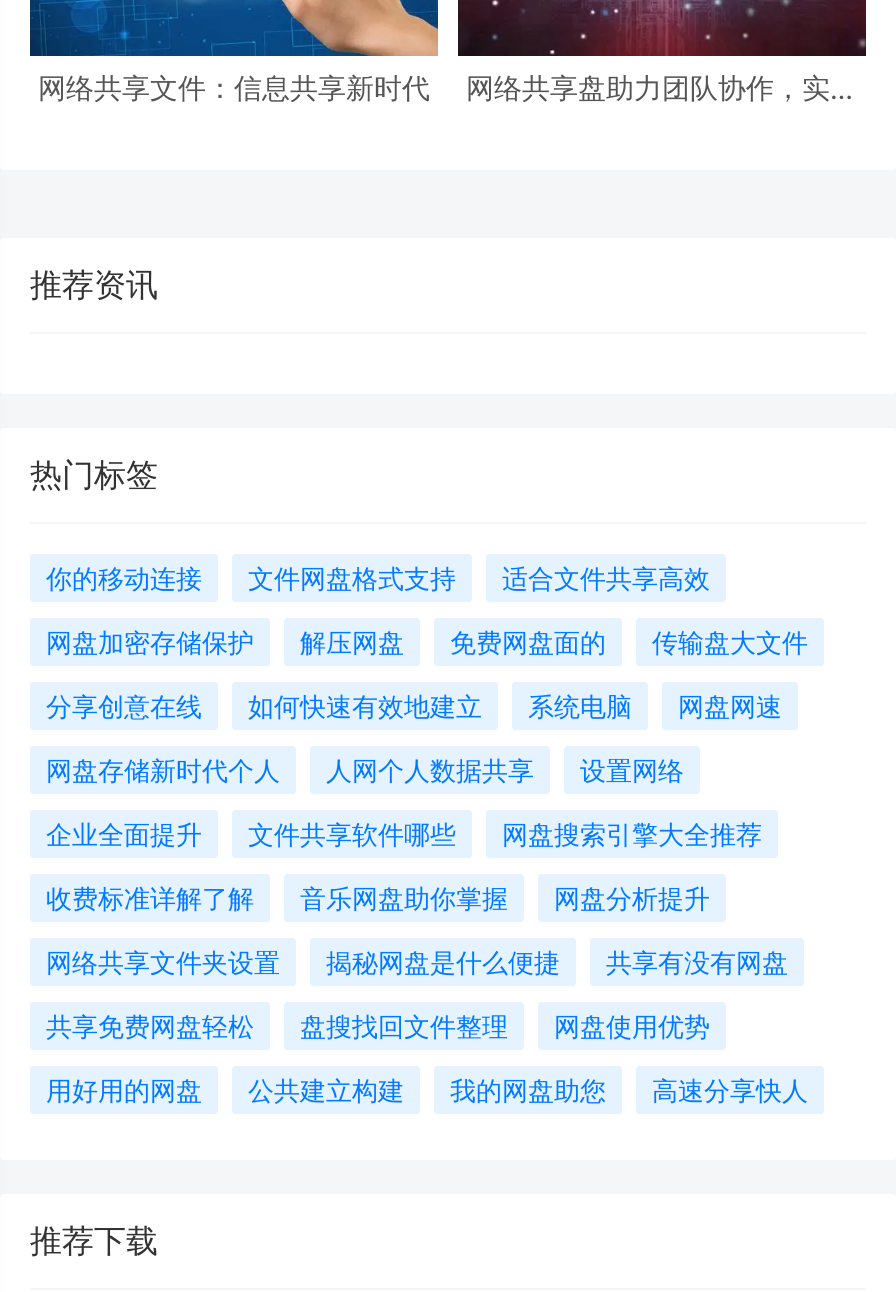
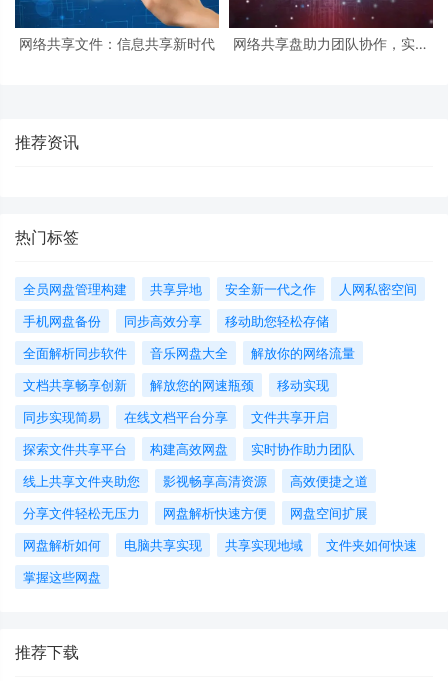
- 你的移动连接
- 文件网盘格式支持
- 适合文件共享高效
- 网盘加密存储保护
- 解压网盘
- 免费网盘面的
- 传输盘大文件
- 分享创意在线
- 如何快速有效地建立
- 系统电脑
- 网盘网速
- 网盘存储新时代个人
- 人网个人数据共享
- 设置网络
- 企业全面提升
- 文件共享软件哪些
- 网盘搜索引擎大全推荐
- 收费标准详解了解
- 音乐网盘助你掌握
- 网盘分析提升
- 网络共享文件夹设置
- 揭秘网盘是什么便捷
- 共享有没有网盘
- 共享免费网盘轻松
- 盘搜找回文件整理
- 网盘使用优势
- 用好用的网盘
- 公共建立构建
- 我的网盘助您
- 高速分享快人
+ 全员网盘管理构建
+ 共享异地
+ 安全新一代之作
+ 人网私密空间
+ 手机网盘备份
+ 同步高效分享
+ 移动助您轻松存储
+ 全面解析同步软件
+ 音乐网盘大全
+ 解放你的网络流量
+ 文档共享畅享创新
+ 解放您的网速瓶颈
+ 移动实现
+ 同步实现简易
+ 在线文档平台分享
+ 文件共享开启
+ 探索文件共享平台
+ 构建高效网盘
+ 实时协作助力团队
+ 线上共享文件夹助您
+ 影视畅享高清资源
+ 高效便捷之道
+ 分享文件轻松无压力
+ 网盘解析快速方便
+ 网盘空间扩展
+ 网盘解析如何
+ 电脑共享实现
+ 共享实现地域
+ 文件夹如何快速
+ 掌握这些网盘
